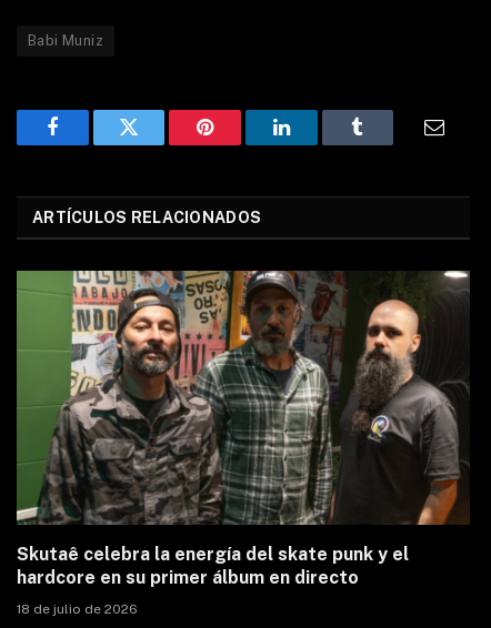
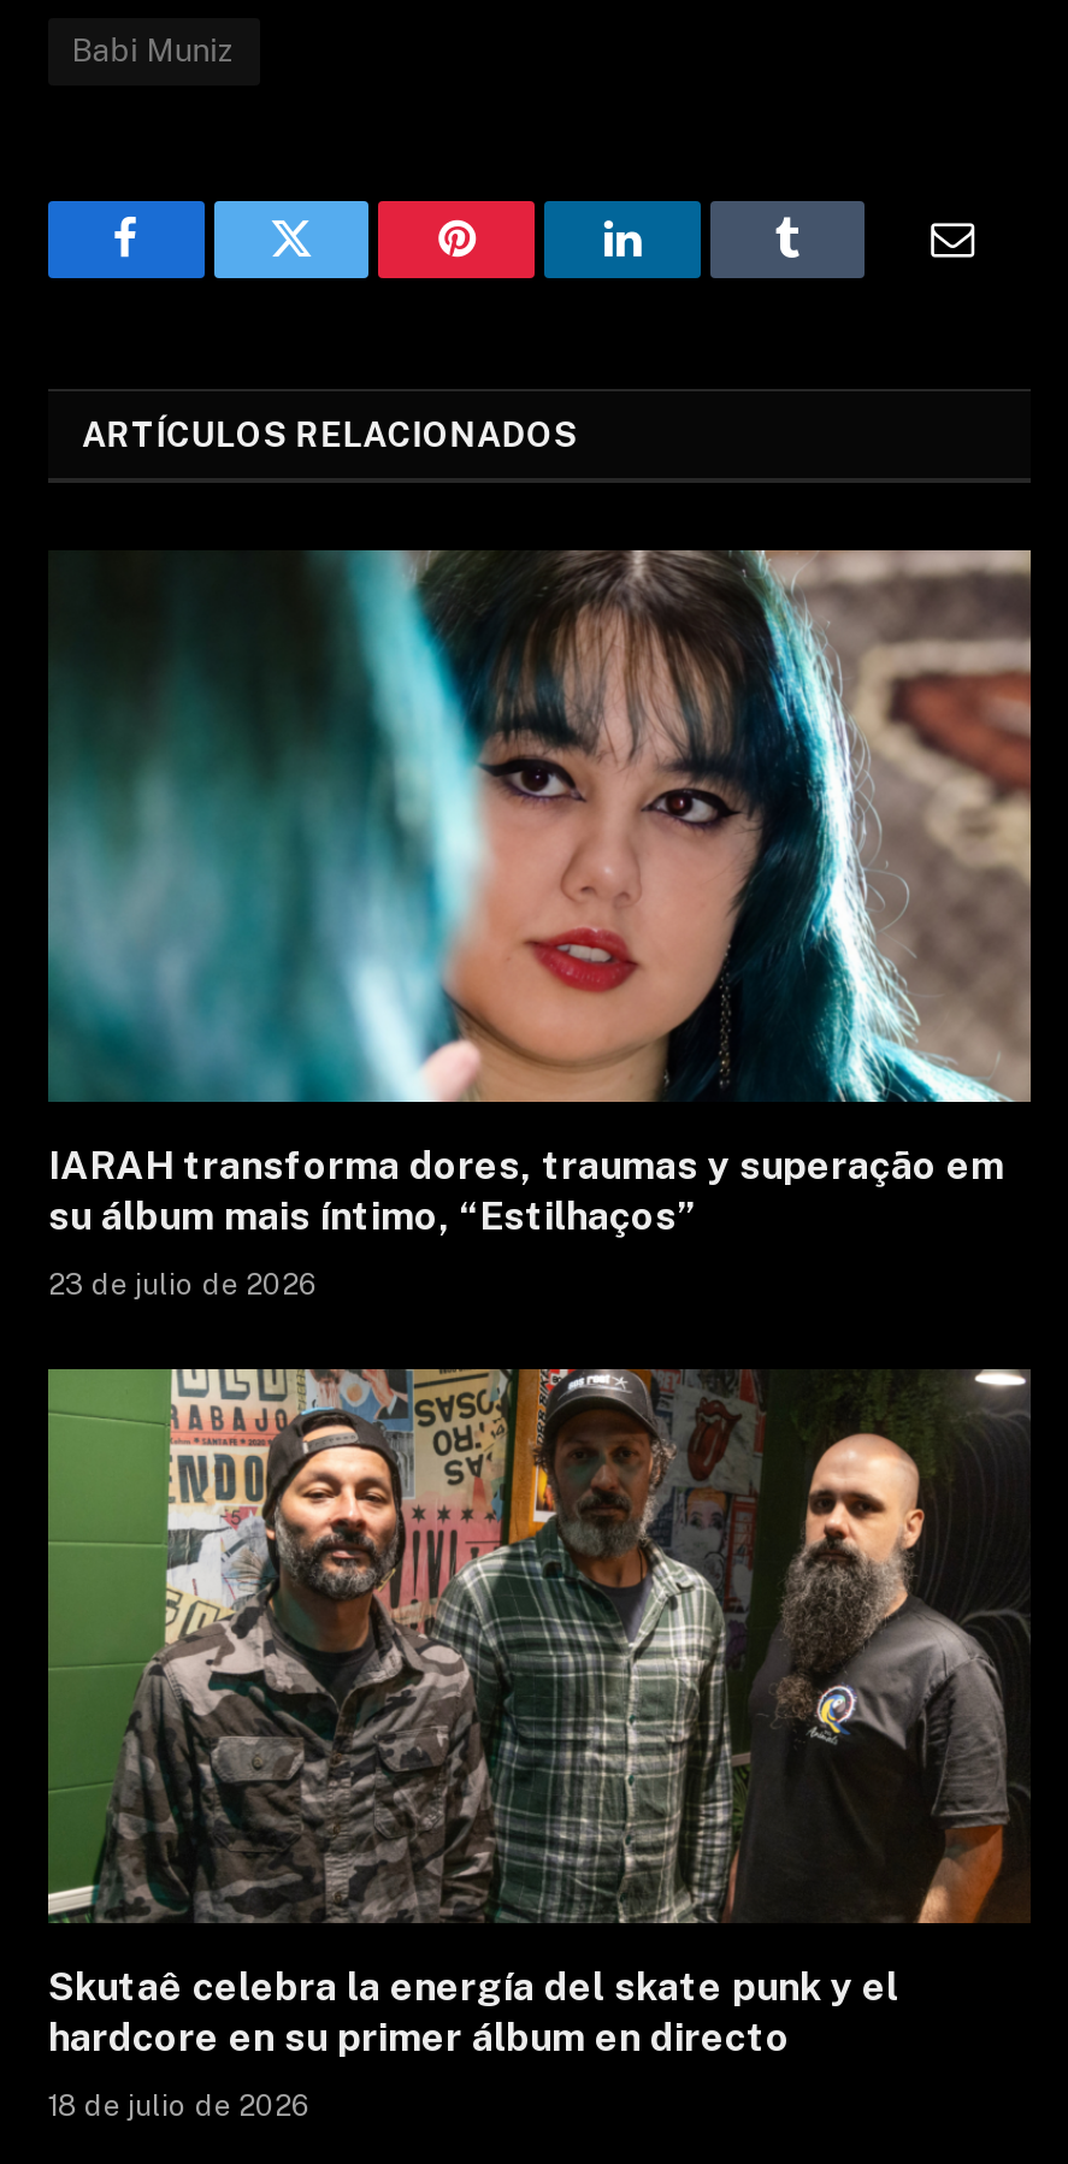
+ [image]
+ IARAH transforma dores, traumas y superação em
+ su álbum mais íntimo, “Estilhaços”
+ 23 de julio de 2026
